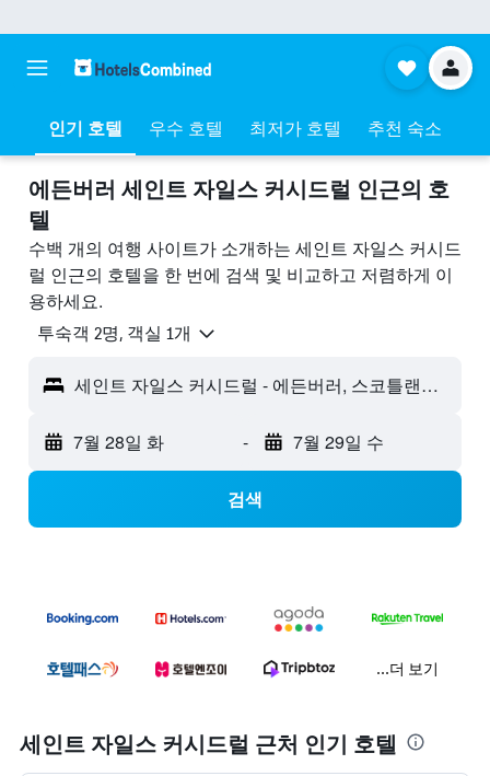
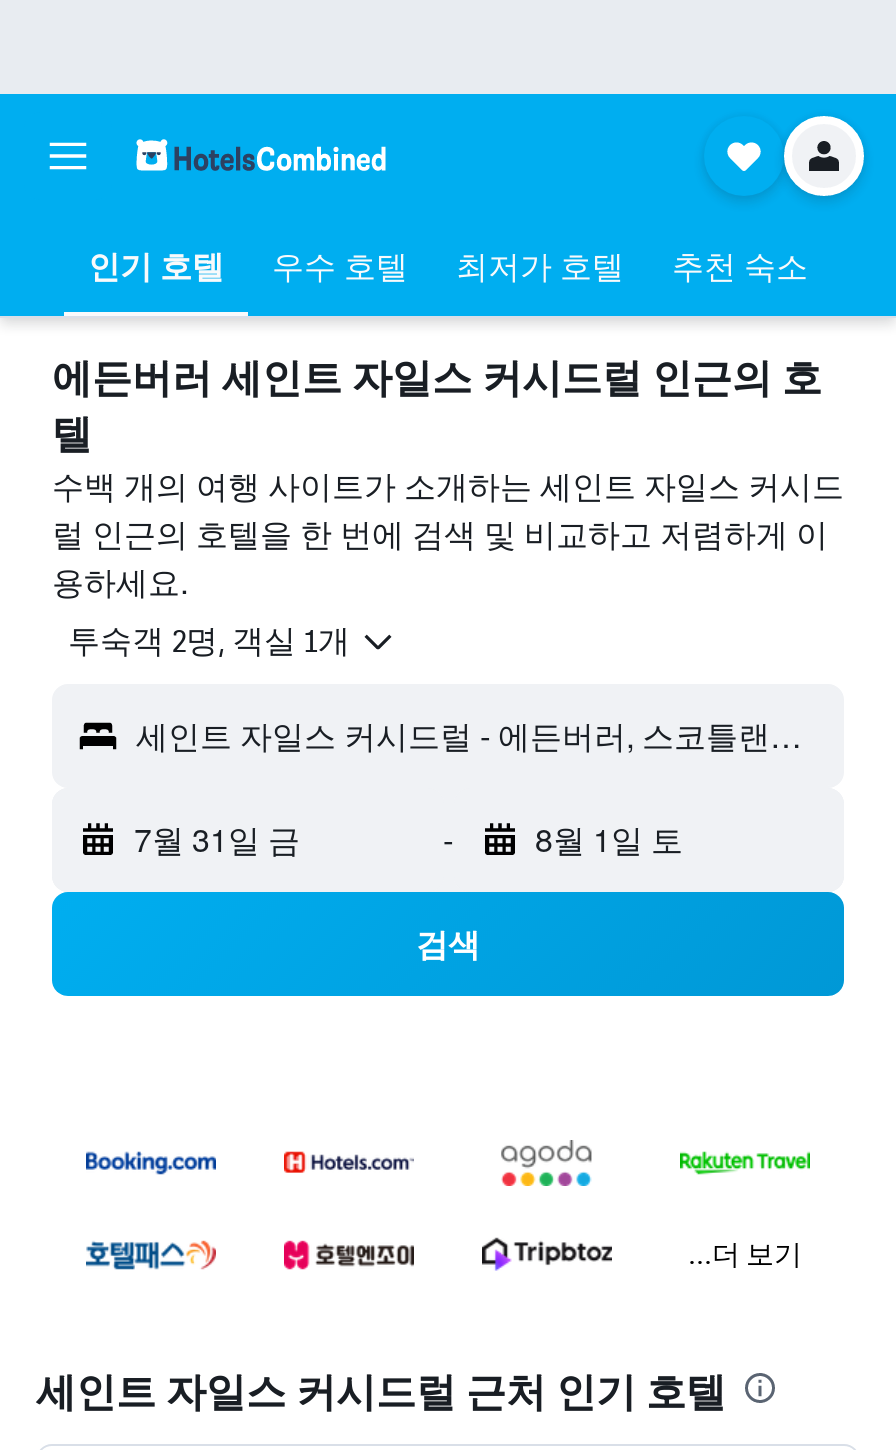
- 7월 28일 화
+ 7월 31일 금

- 7월 29일 수
+ 8월 1일 토
